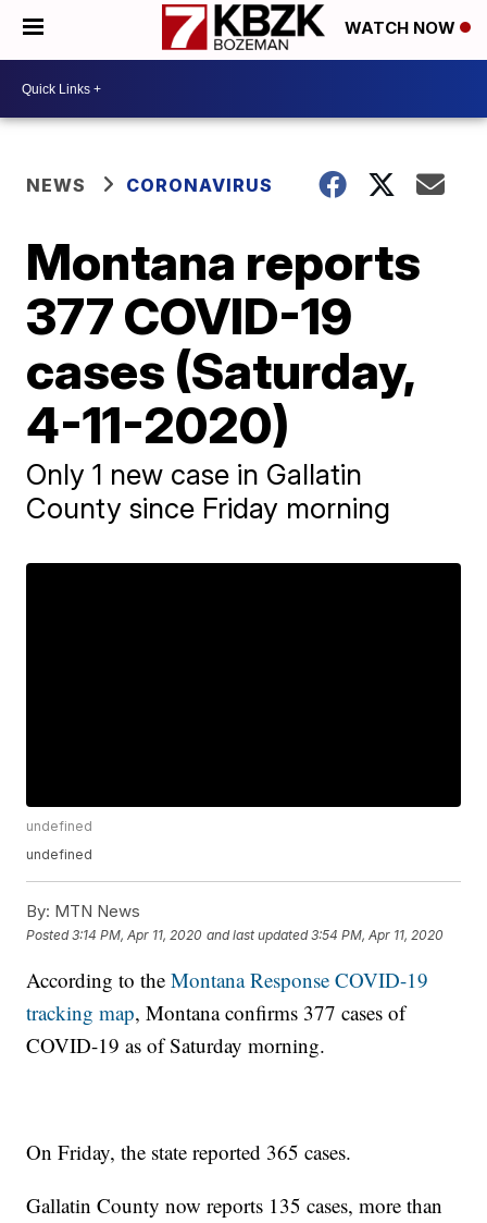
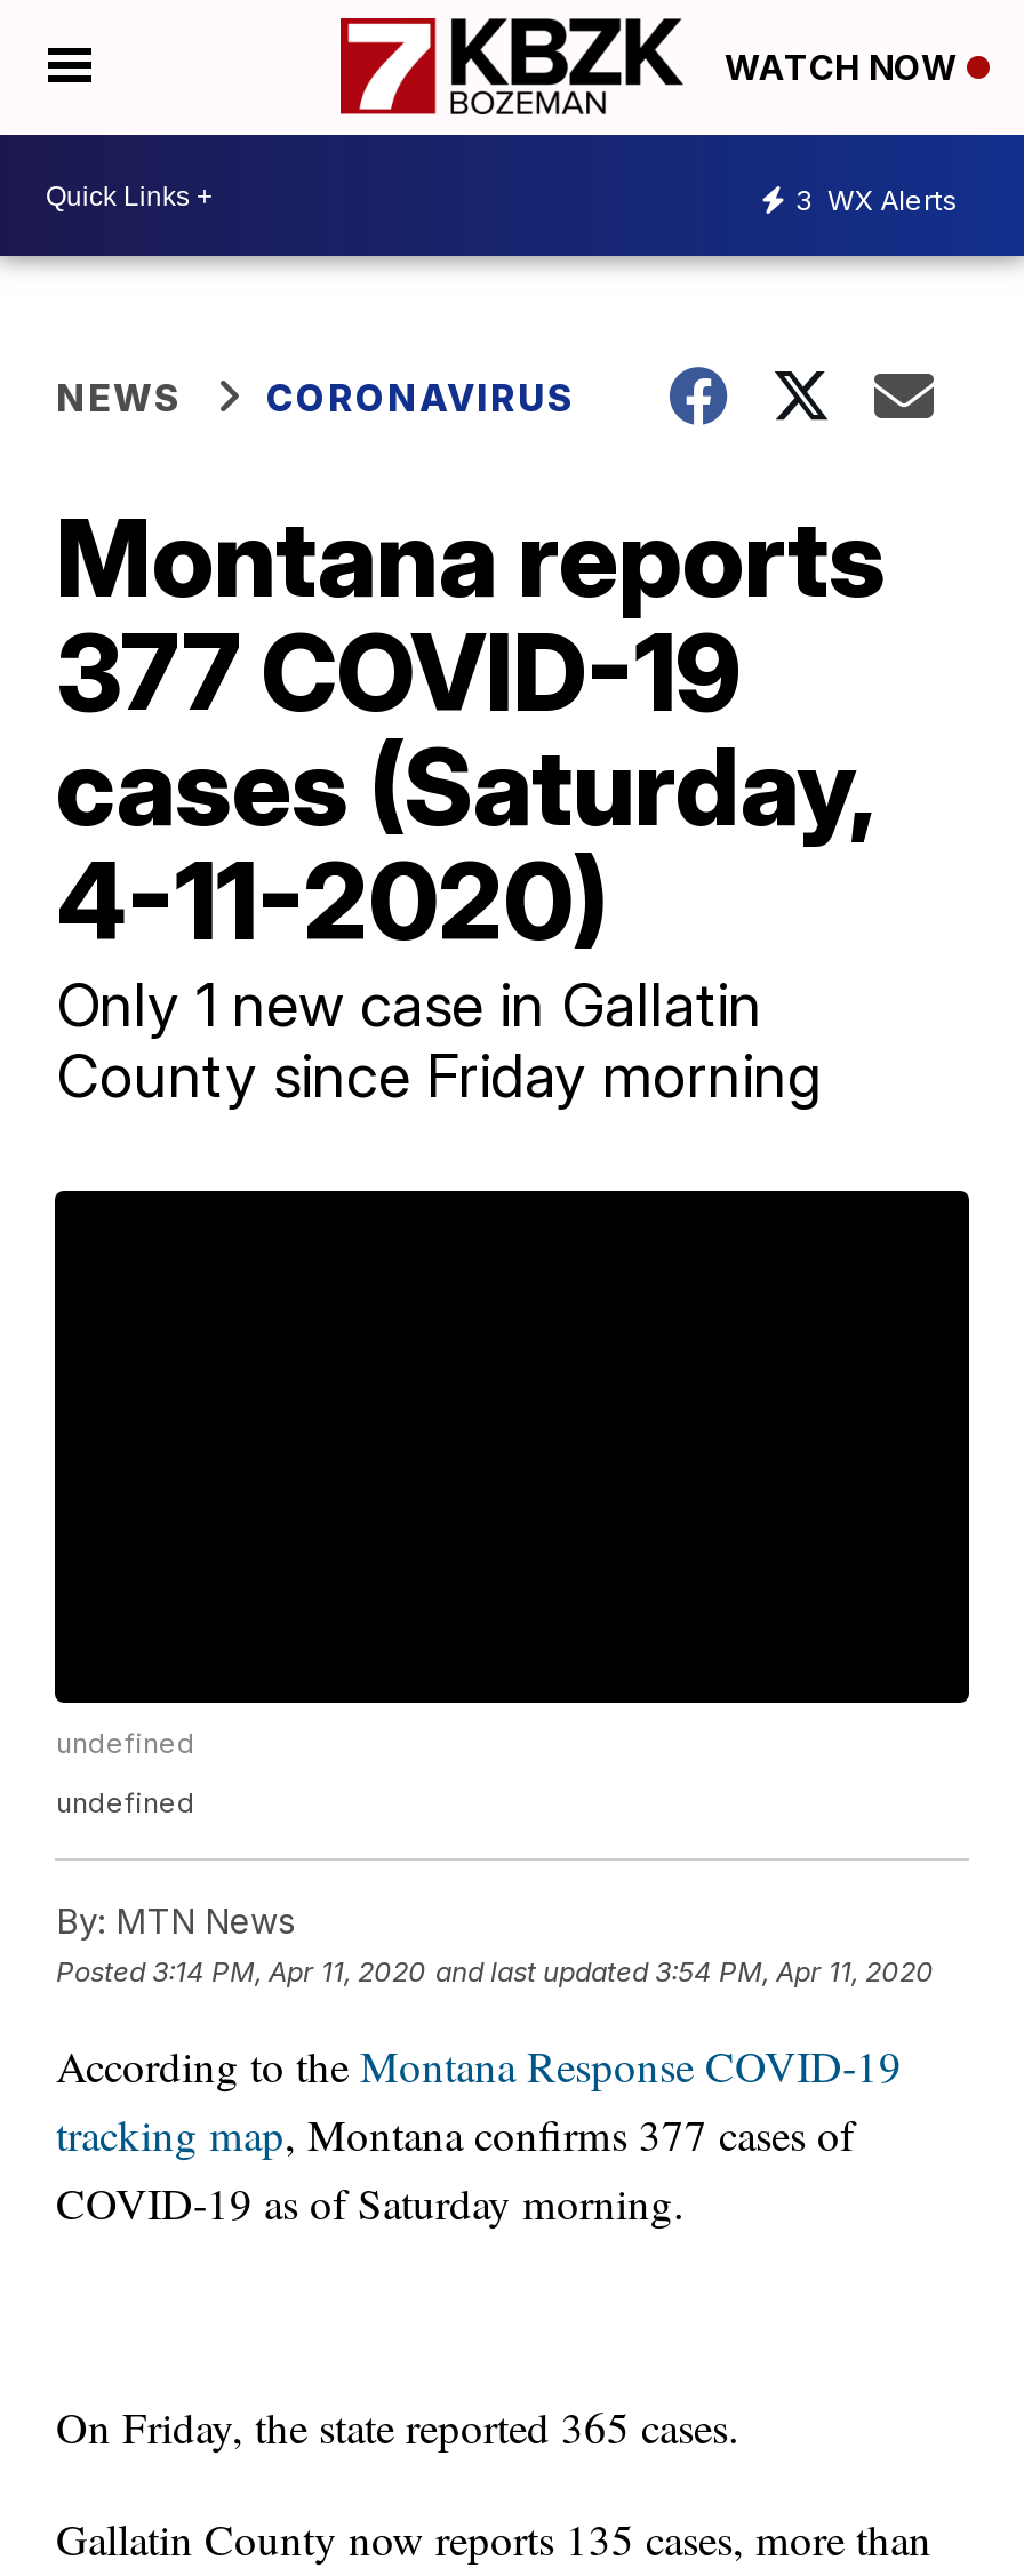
+ 3 WX Alerts
